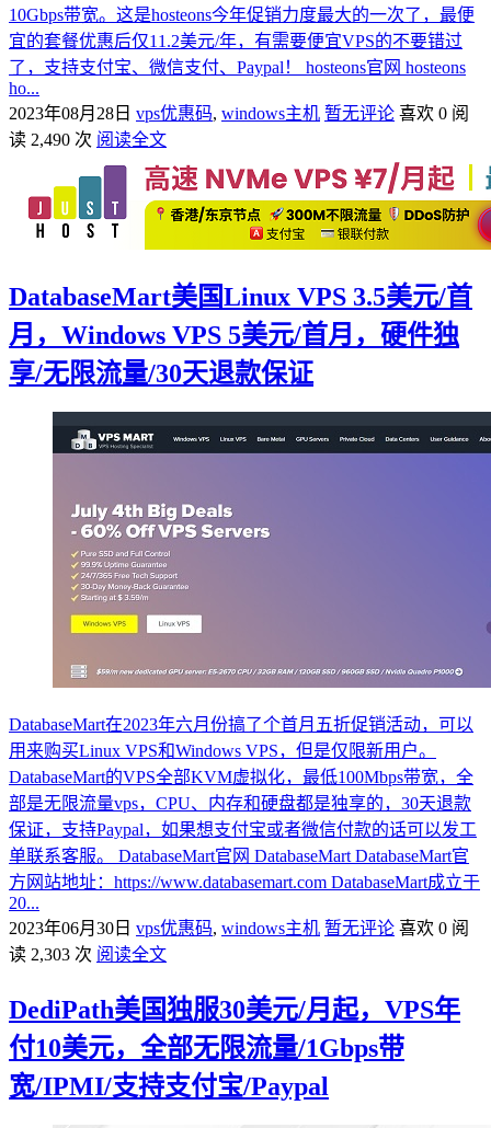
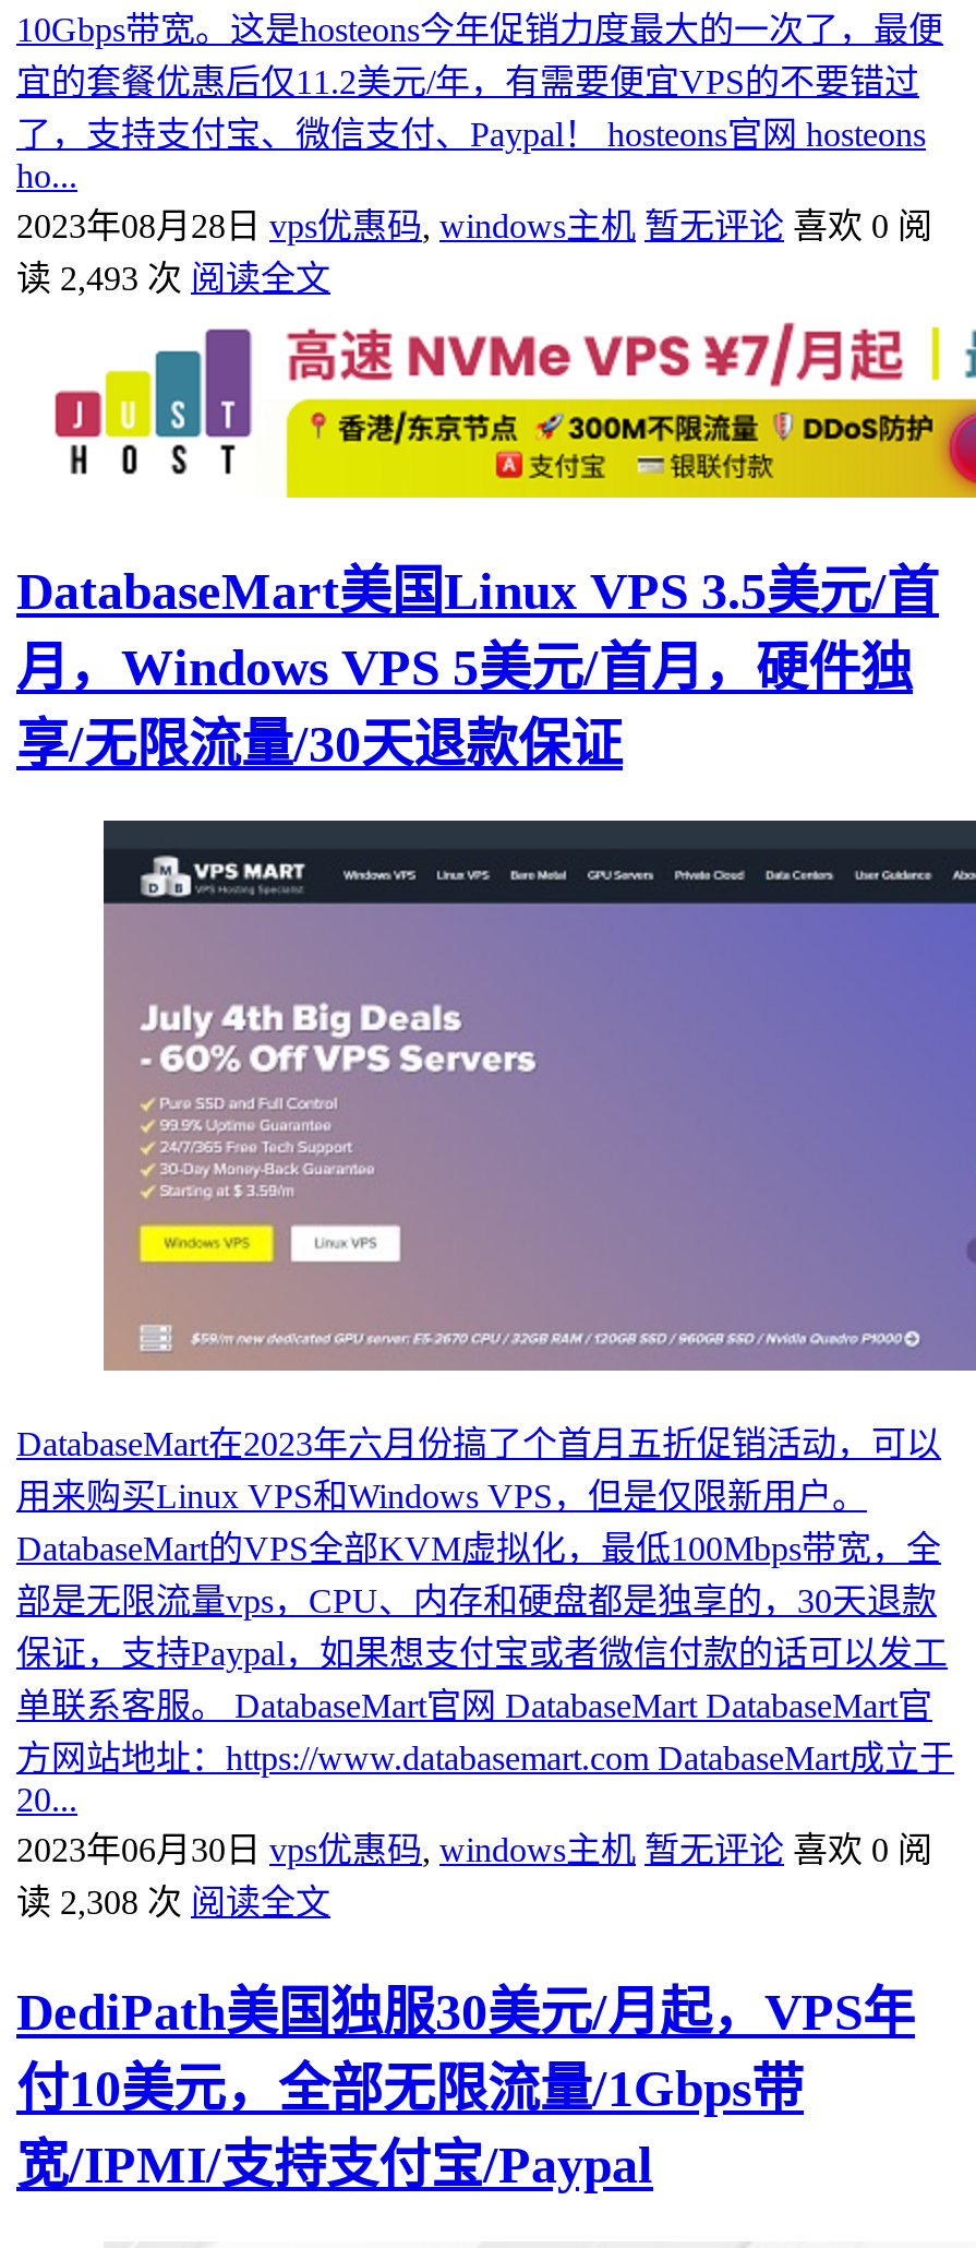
- 读 2,490 次 阅读全文
+ 读 2,493 次 阅读全文

- 读 2,303 次 阅读全文
+ 读 2,308 次 阅读全文
